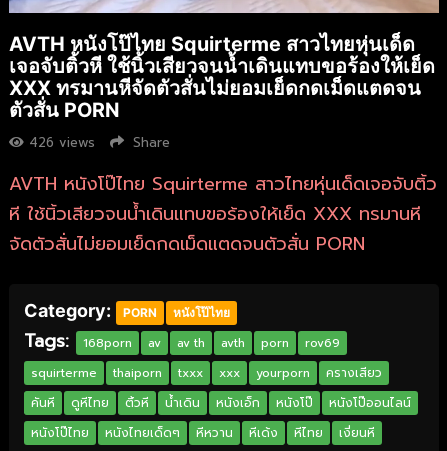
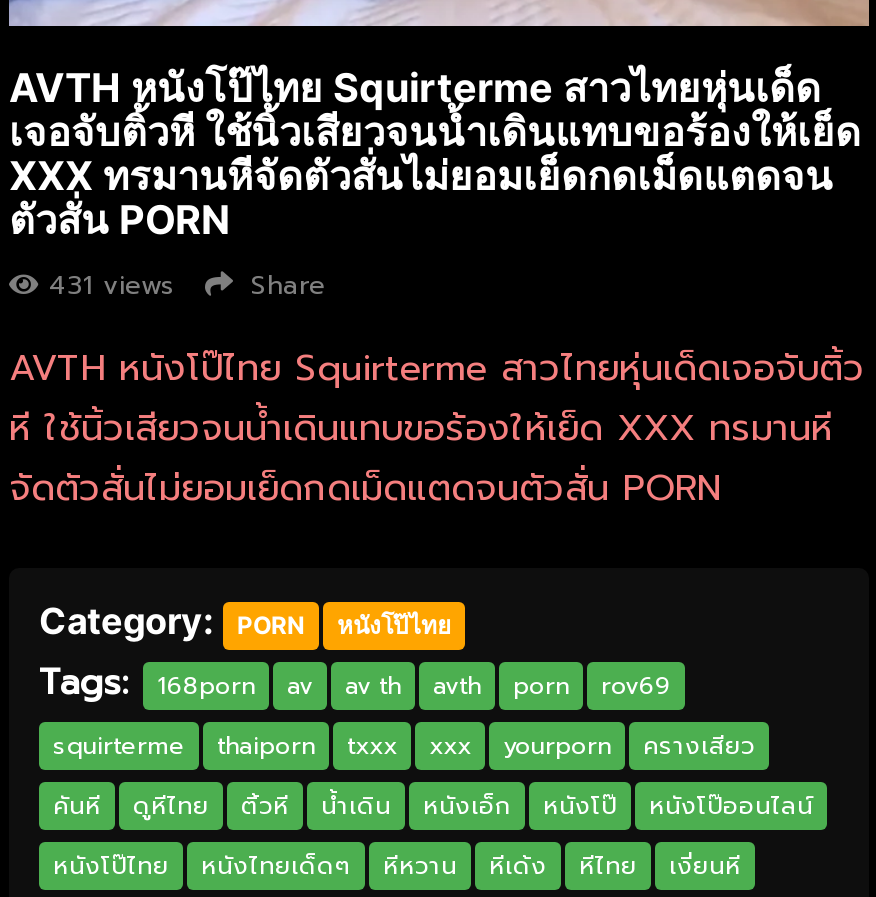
- 426 views Share
+ 431 views Share
